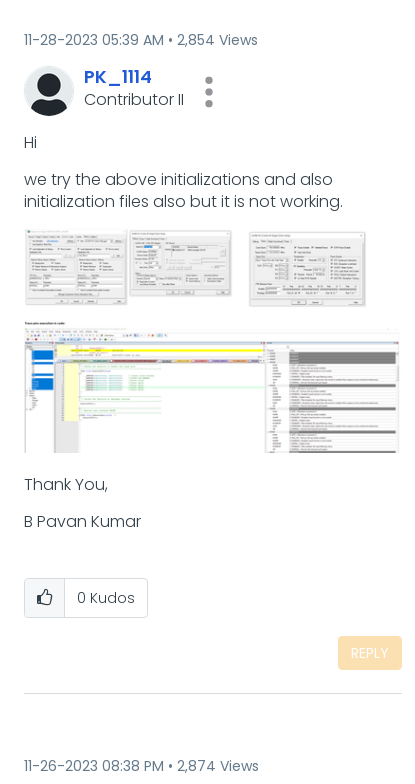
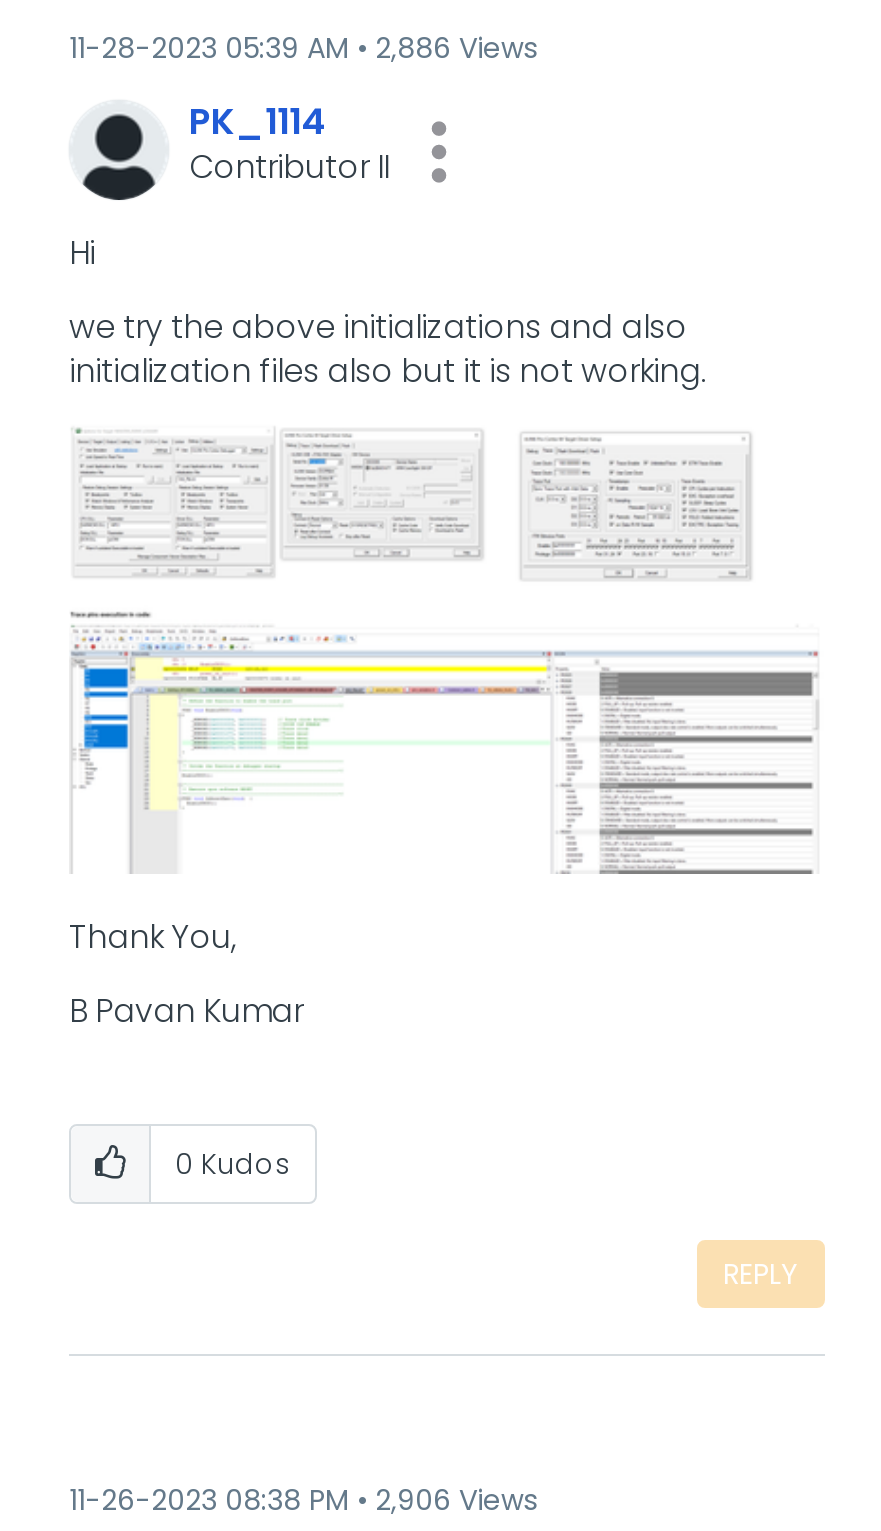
- 11-28-2023 05:39 AM 2,854 Views
+ 11-28-2023 05:39 AM 2,886 Views

- 11-26-2023 08:38 PM 2,874 Views
+ 11-26-2023 08:38 PM 2,906 Views
